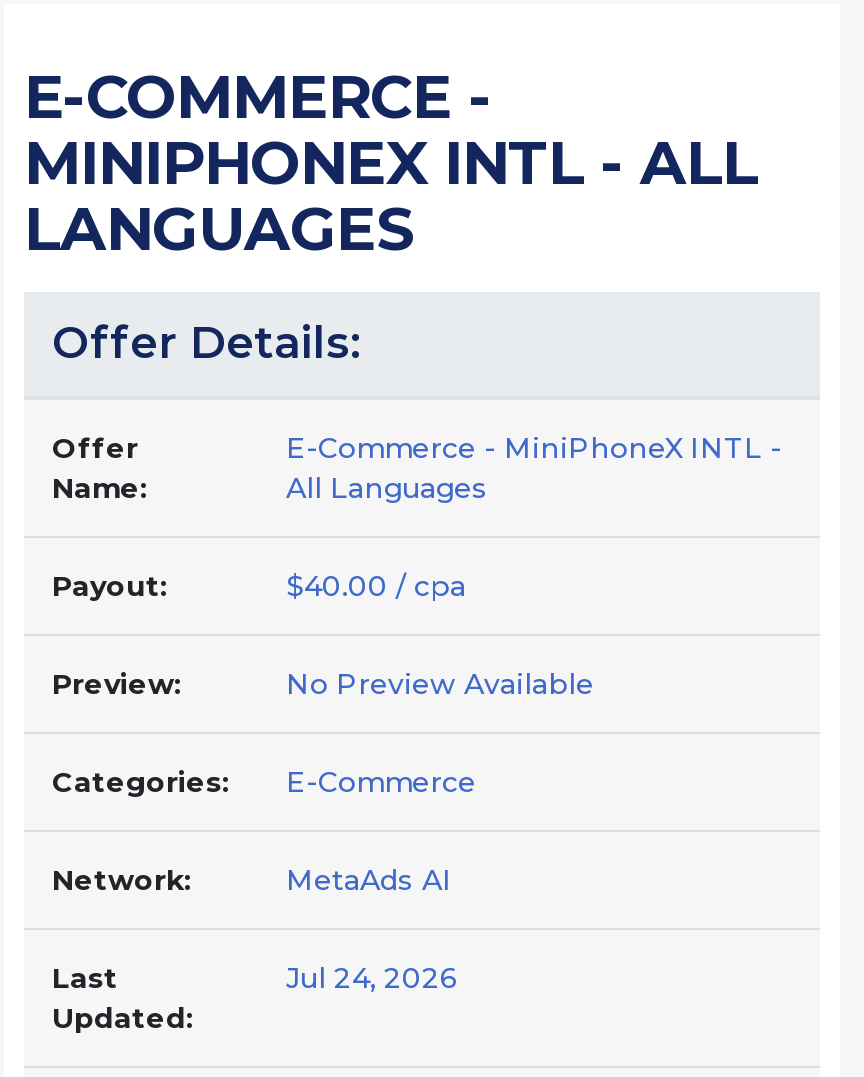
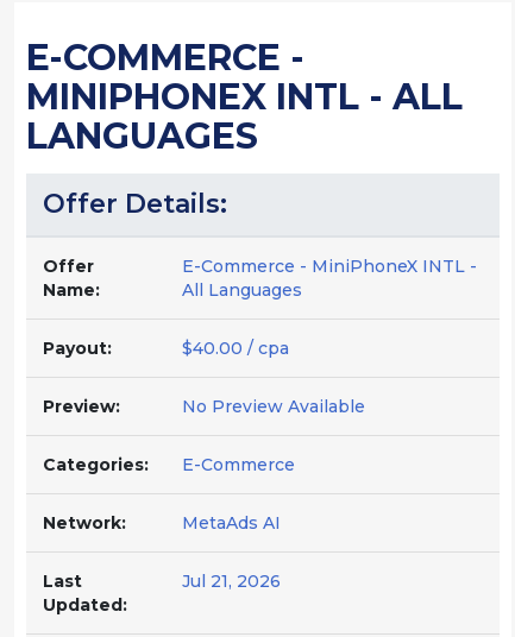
- Jul 24, 2026
+ Jul 21, 2026
